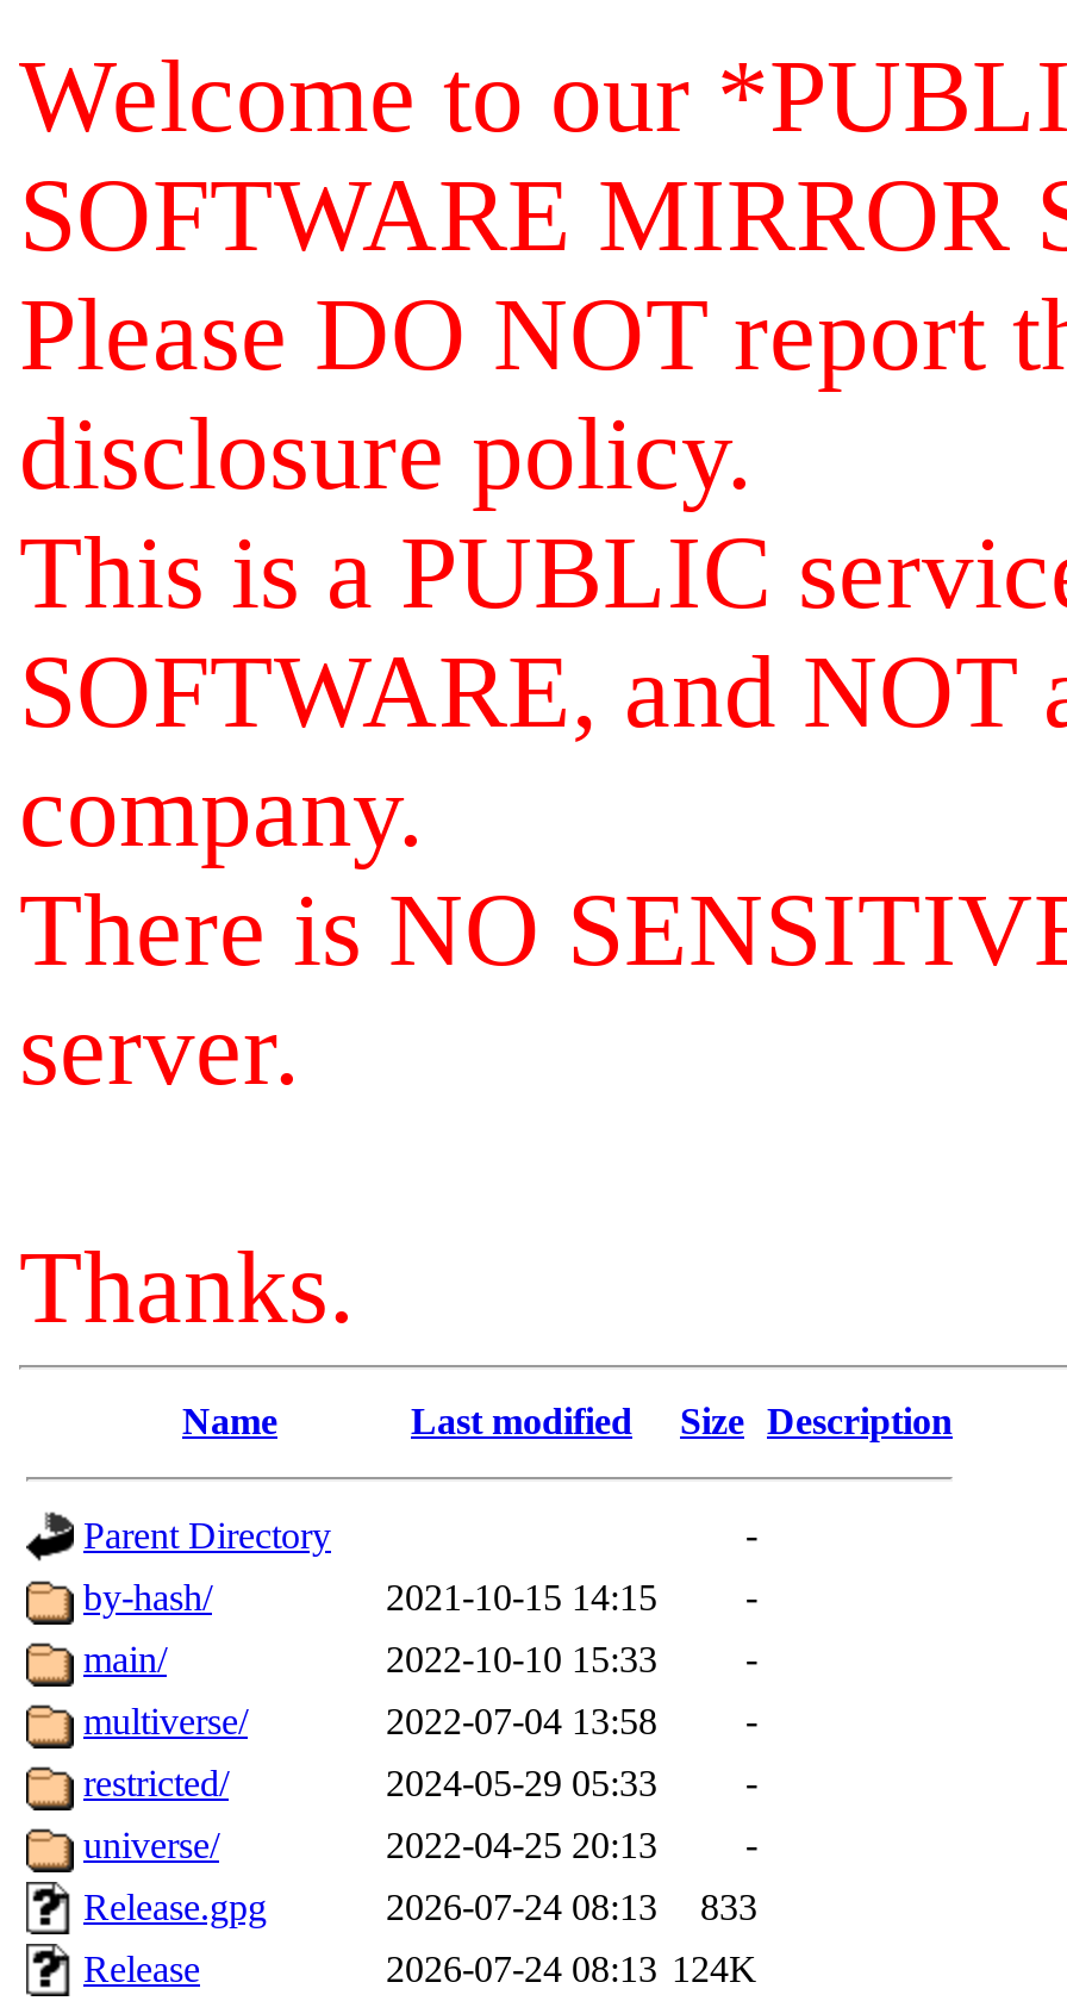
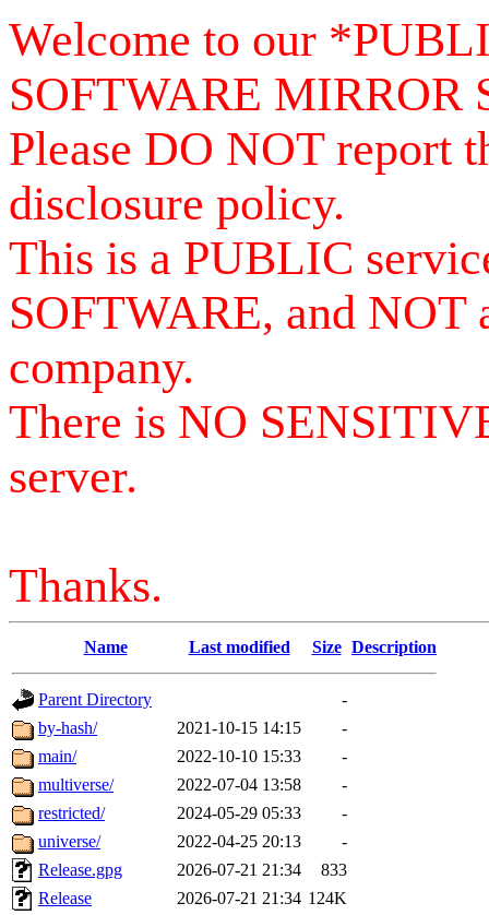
- 2026-07-24 08:13 833
+ 2026-07-21 21:34 833

- 2026-07-24 08:13 124K
+ 2026-07-21 21:34 124K
